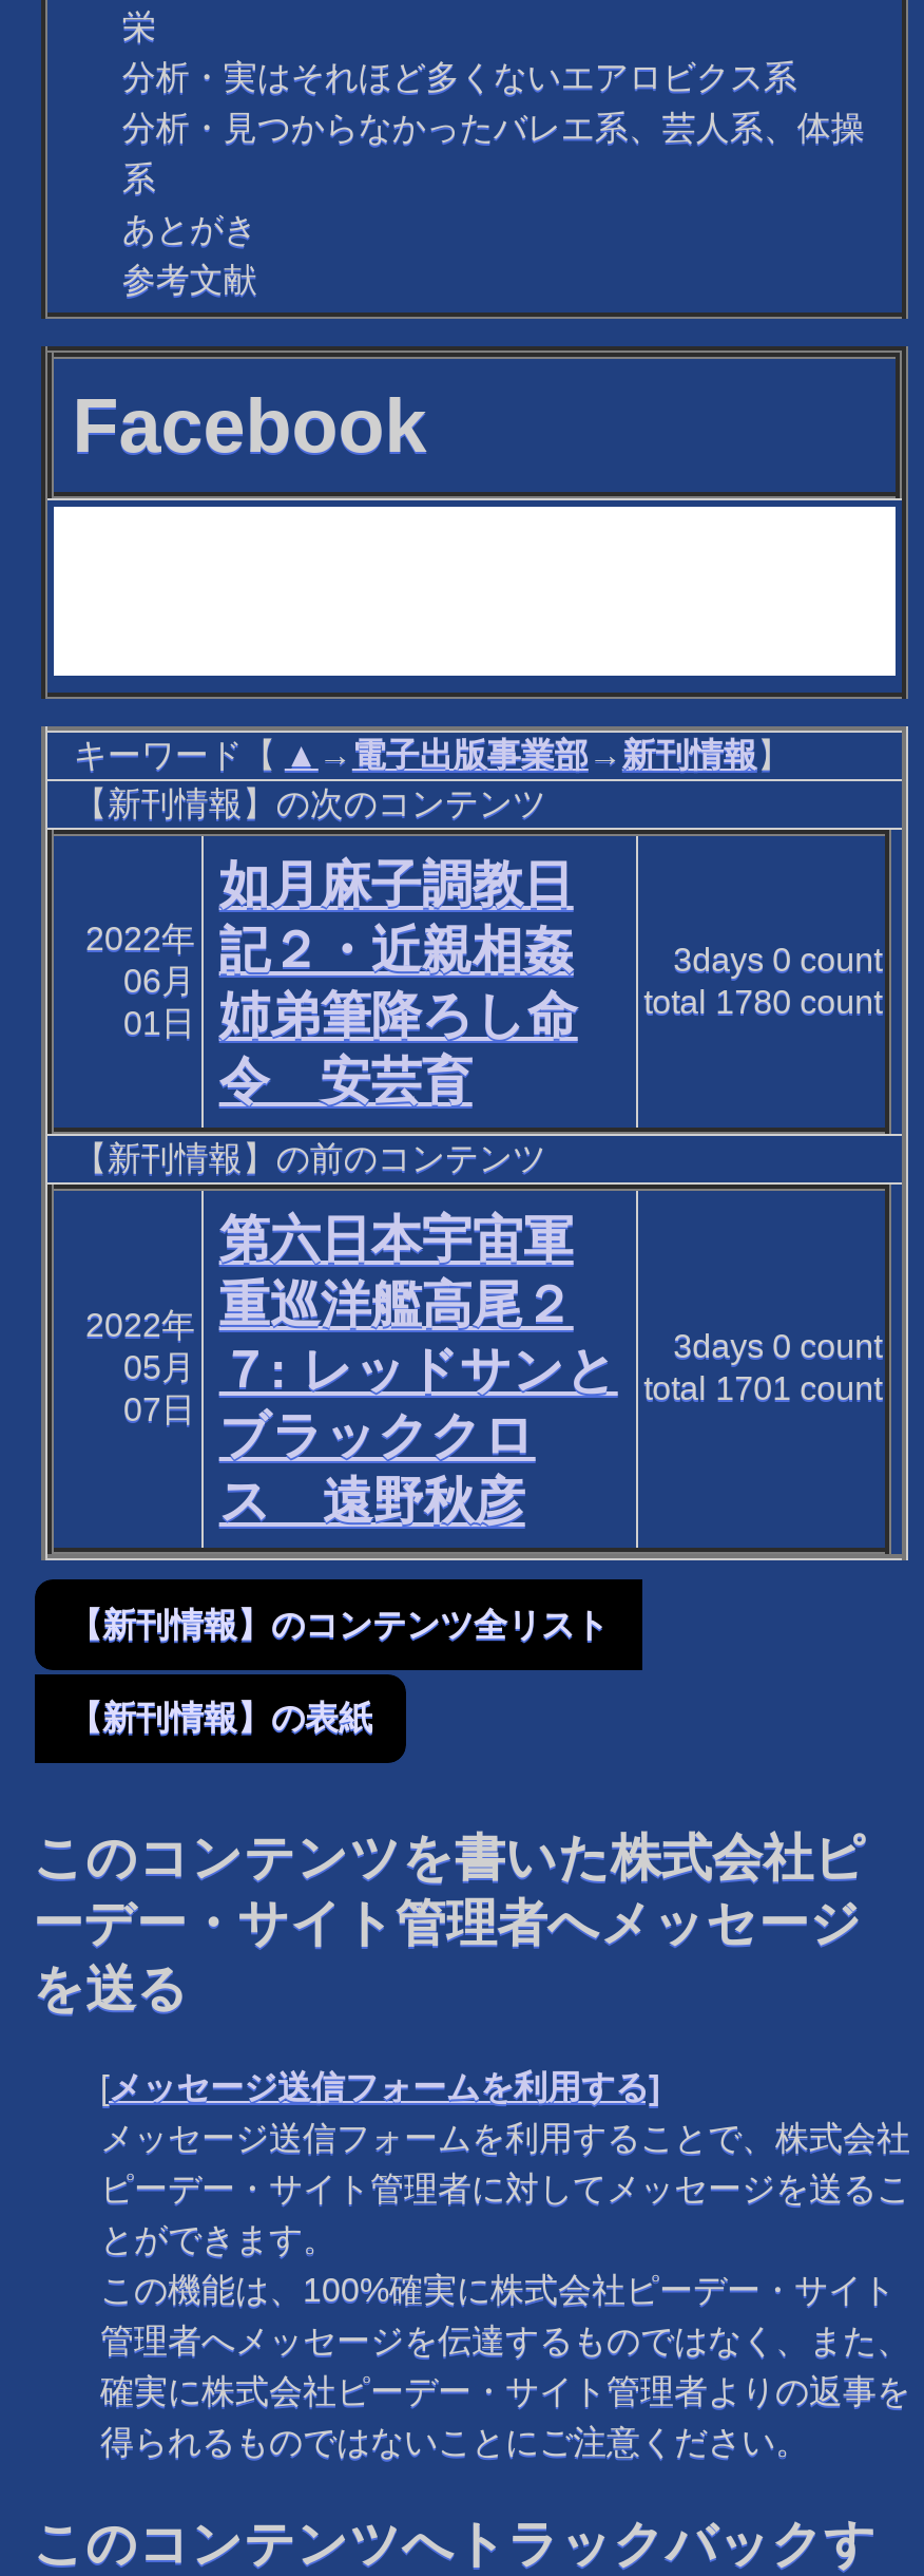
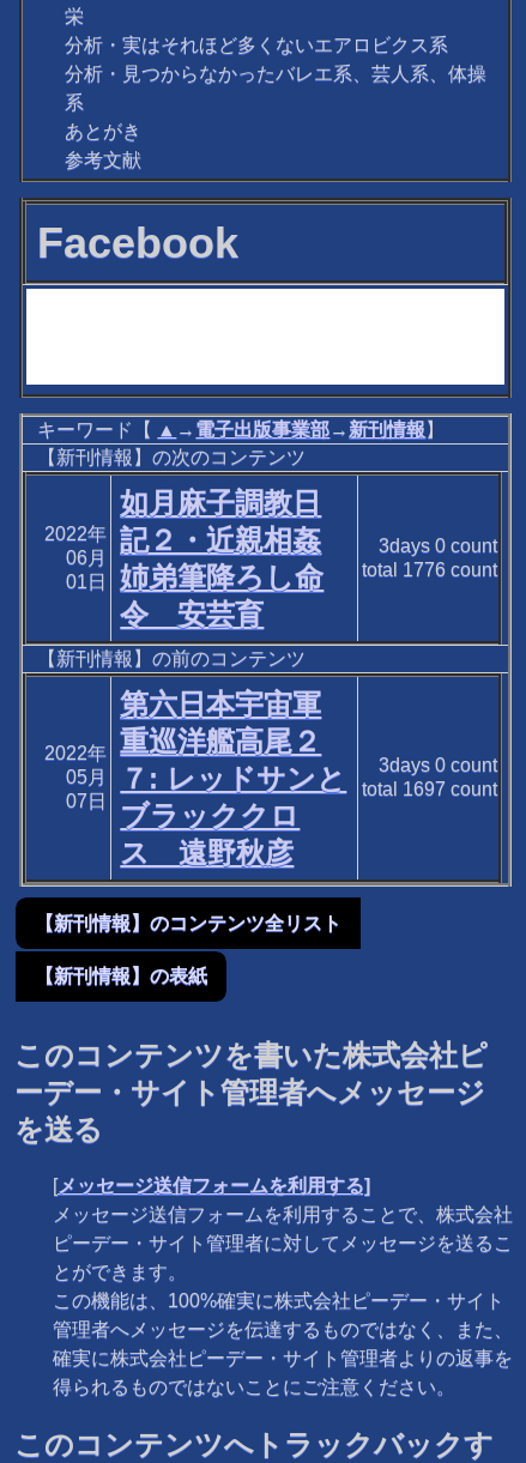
- 01日 姉弟筆降ろし命 total 1780 count
+ 01日 姉弟筆降ろし命 total 1776 count

- 05月 ７: レッドサンと total 1701 count 3days 0 count
+ 05月 ７: レッドサンと total 1697 count 3days 0 count
